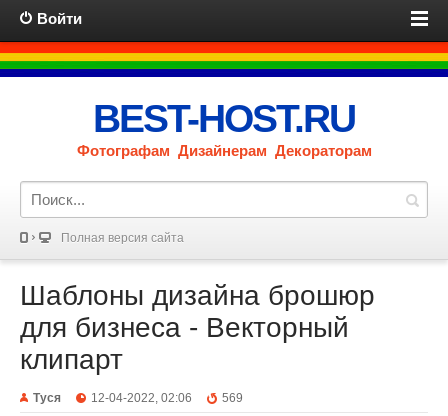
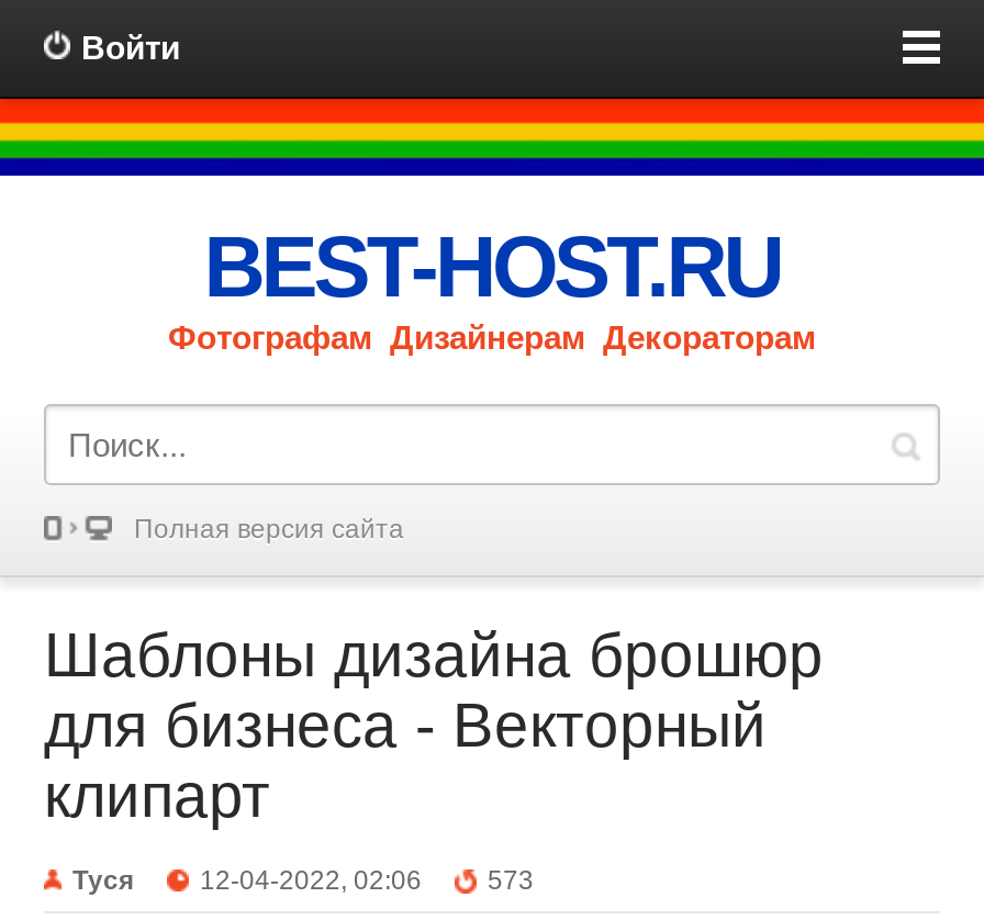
- 569
+ 573
